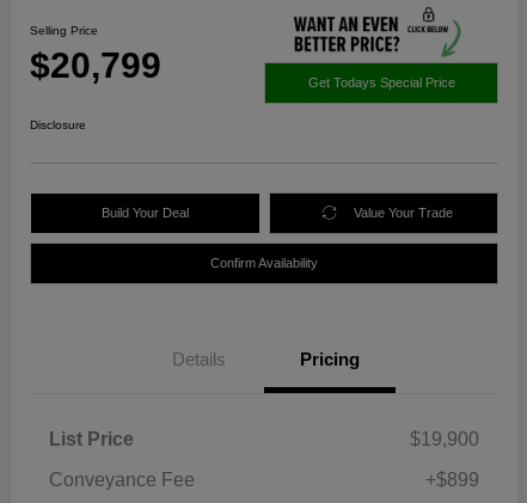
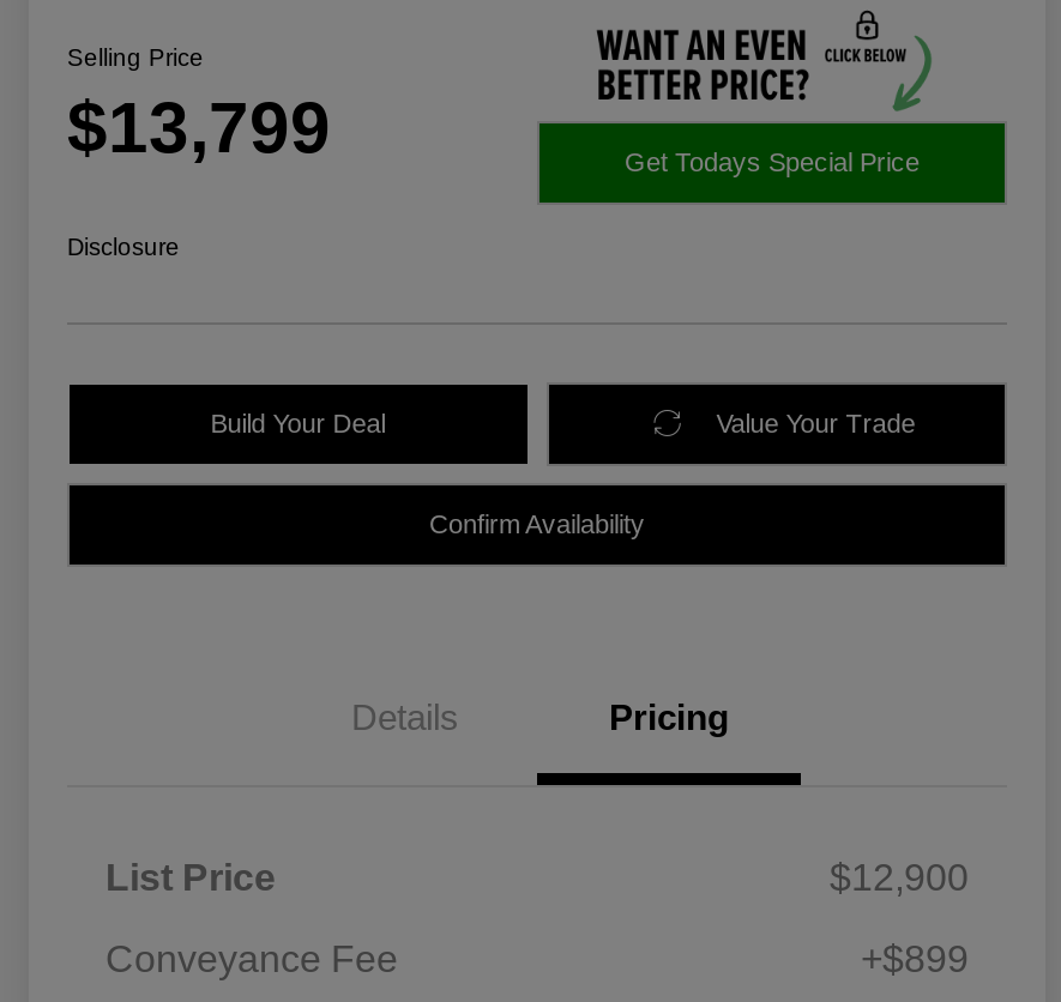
- $20,799
+ $13,799

- $19,900
+ $12,900
